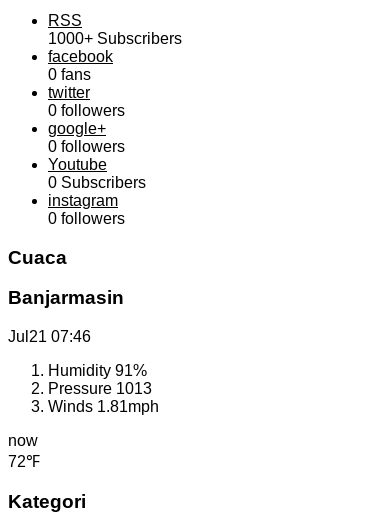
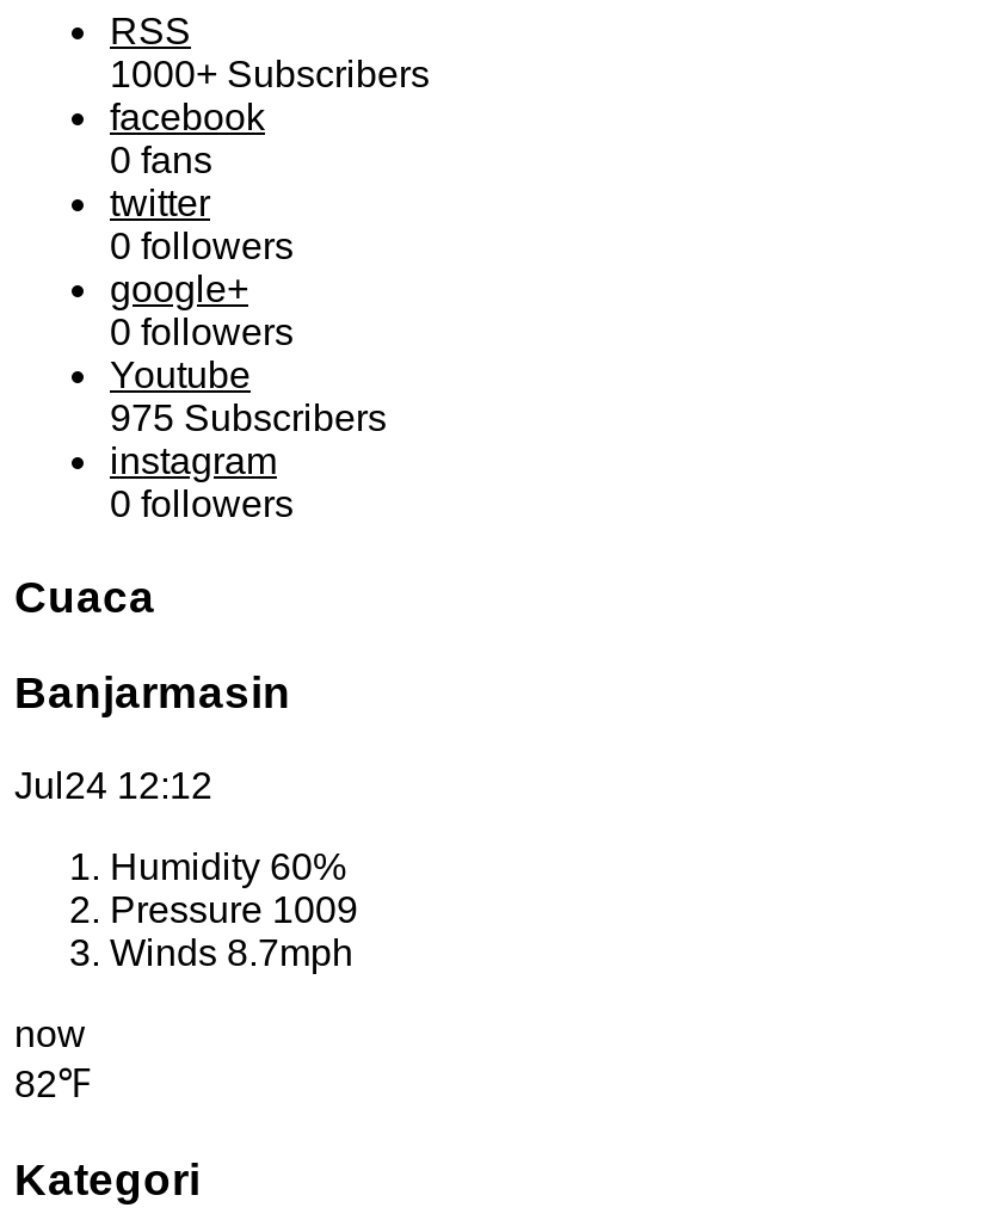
- 0 Subscribers
+ 975 Subscribers

- Jul21 07:46
+ Jul24 12:12

- Humidity 91%
- Pressure 1013
- Winds 1.81mph
+ Humidity 60%
+ Pressure 1009
+ Winds 8.7mph

- 72℉
+ 82℉
